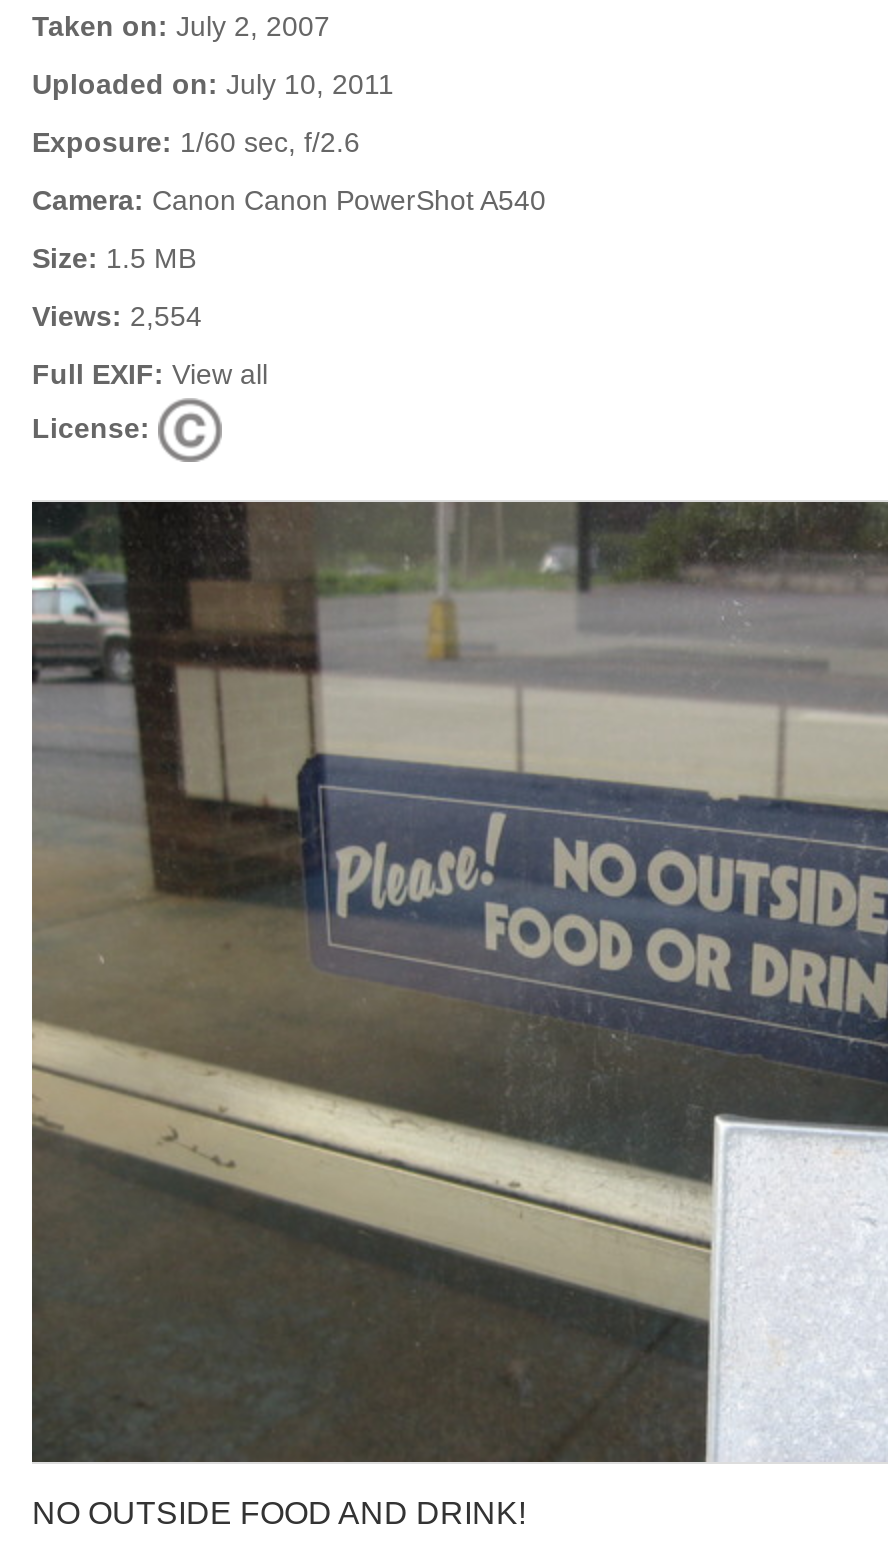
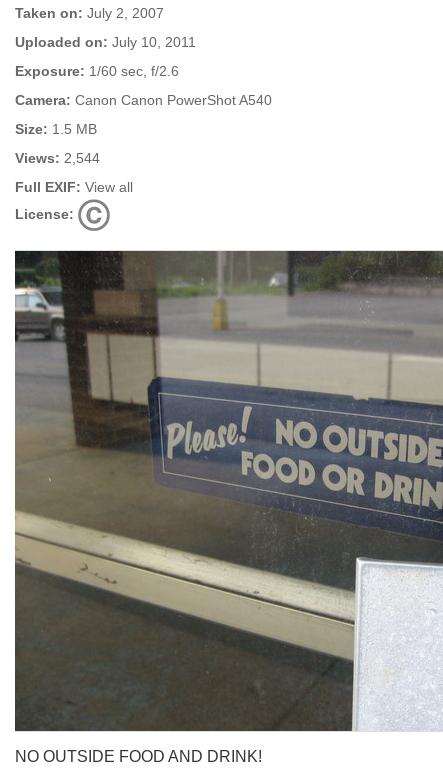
- Views: 2,554
+ Views: 2,544
